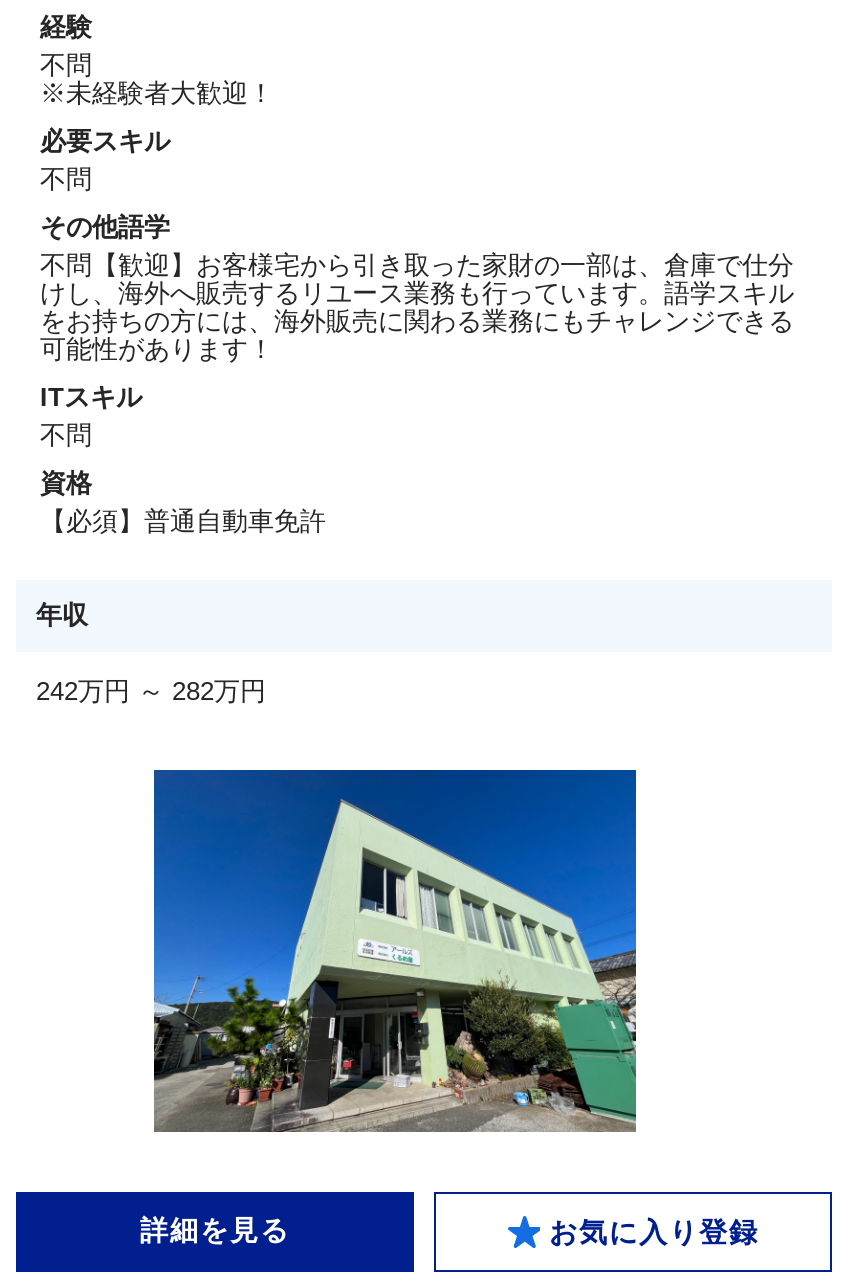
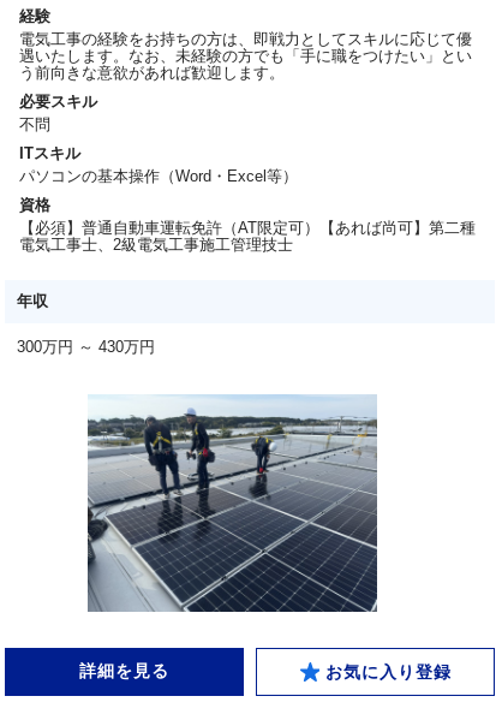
- 不問
- ※未経験者大歓迎！
+ 電気工事の経験をお持ちの方は、即戦力としてスキルに応じて優
+ 遇いたします。なお、未経験の方でも「手に職をつけたい」とい
+ う前向きな意欲があれば歓迎します。

- その他語学
- 不問【歓迎】お客様宅から引き取った家財の一部は、倉庫で仕分
- けし、海外へ販売するリユース業務も行っています。語学スキル
- をお持ちの方には、海外販売に関わる業務にもチャレンジできる
- 可能性があります！

- 不問
+ パソコンの基本操作（Word・Excel等）

- 【必須】普通自動車免許
+ 【必須】普通自動車運転免許（AT限定可）【あれば尚可】第二種
+ 電気工事士、2級電気工事施工管理技士

- 242万円 ～ 282万円
+ 300万円 ～ 430万円

- [image]
+ [image]
